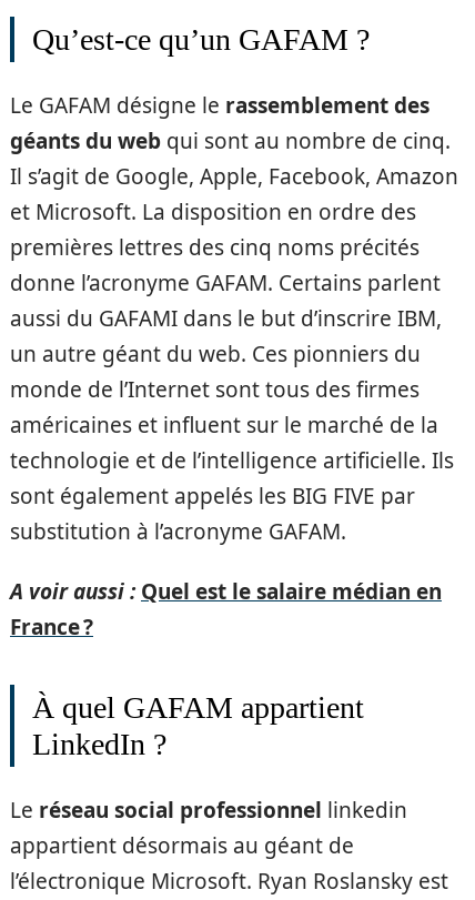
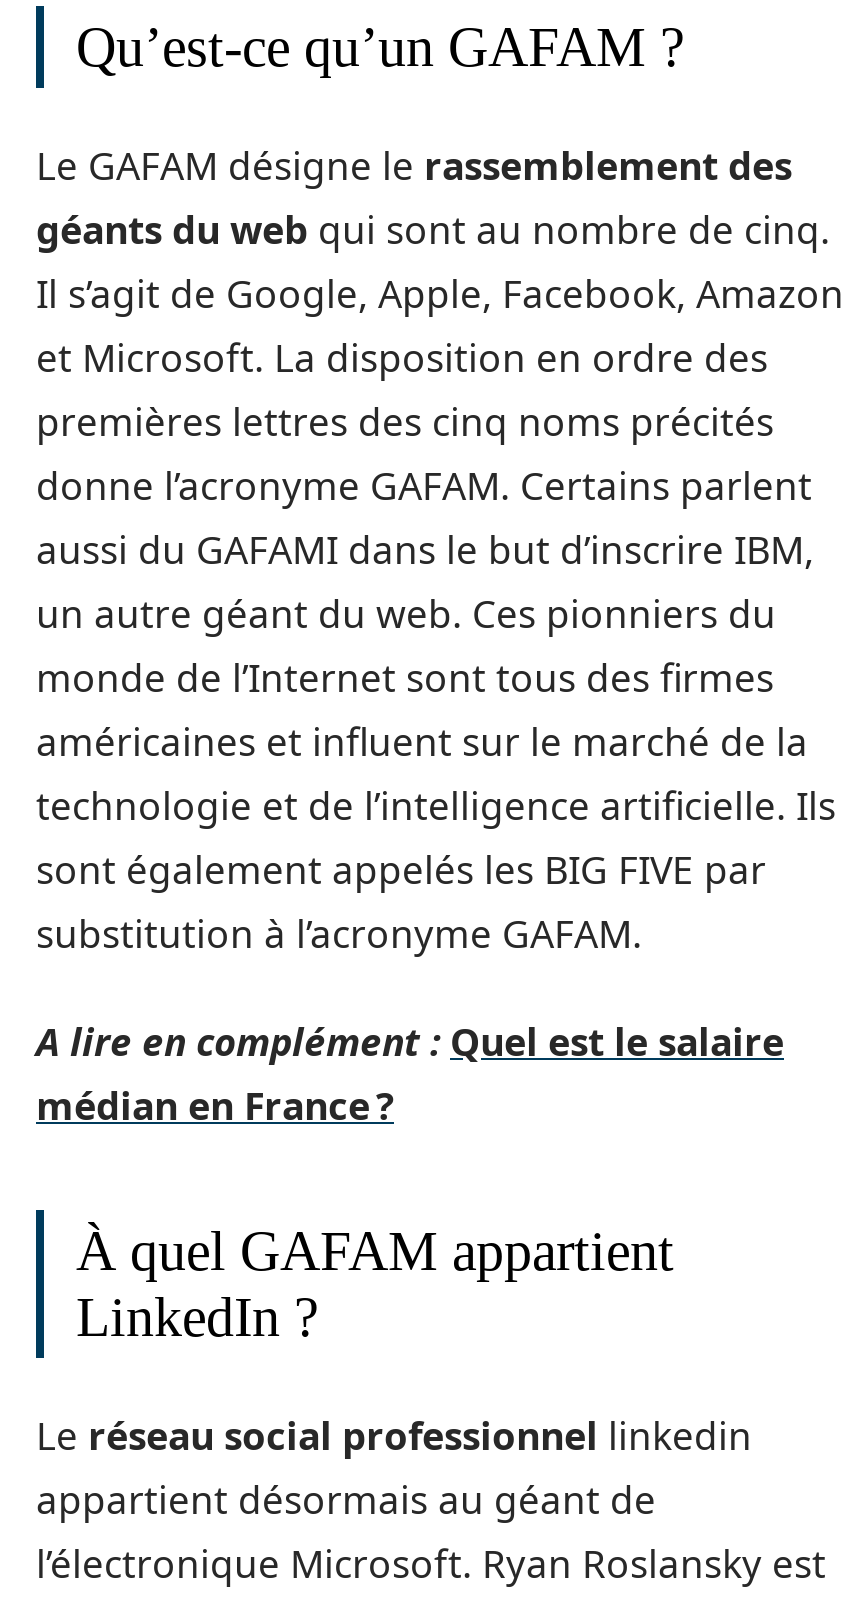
- A voir aussi : Quel est le salaire médian en
- France ?
+ A lire en complément : Quel est le salaire
+ médian en France ?
